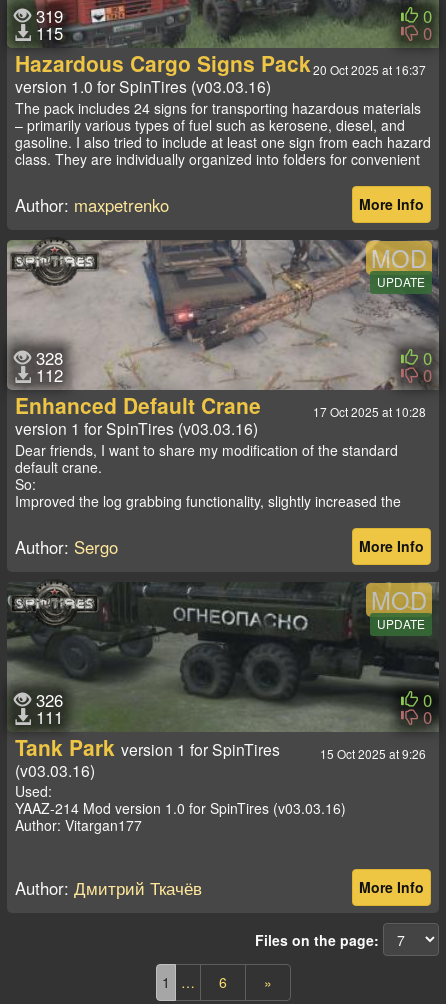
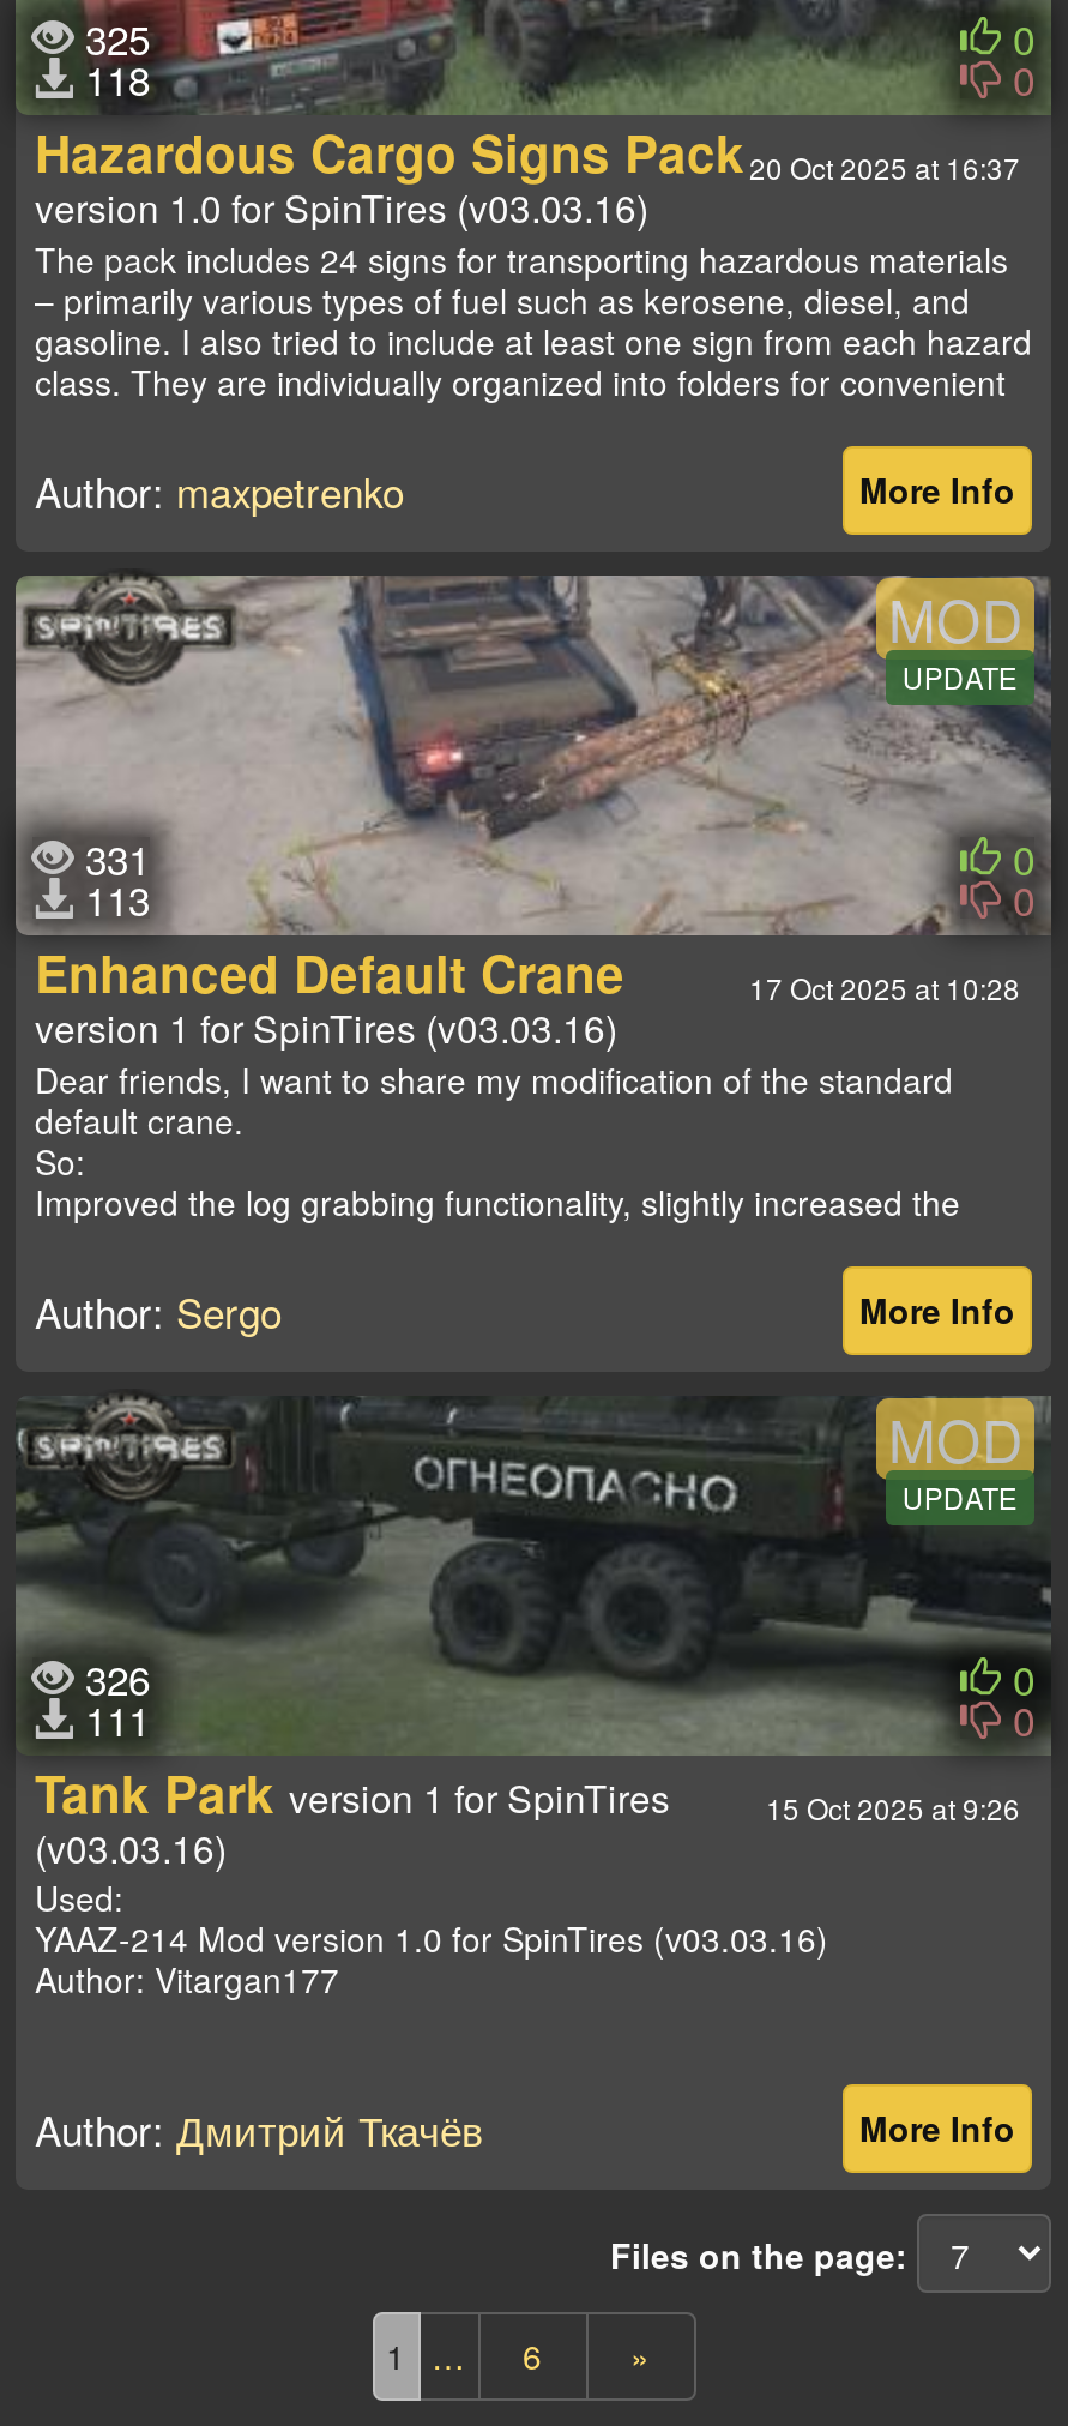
- 319
+ 325

- 115
+ 118

- 328
+ 331

- 112
+ 113
